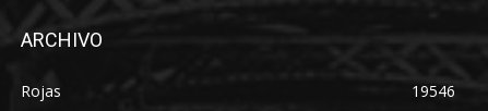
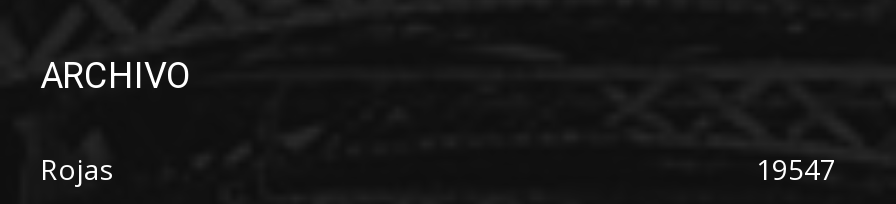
- 19546
+ 19547
